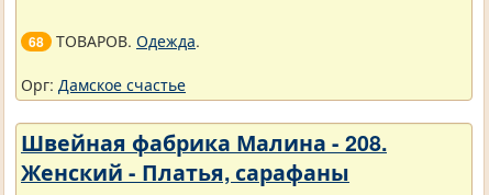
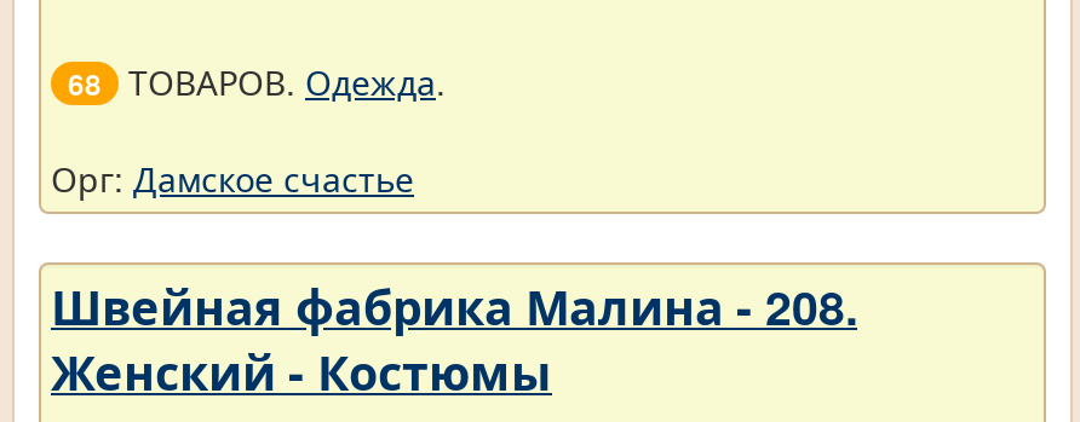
- Женский - Платья, сарафаны
+ Женский - Костюмы
